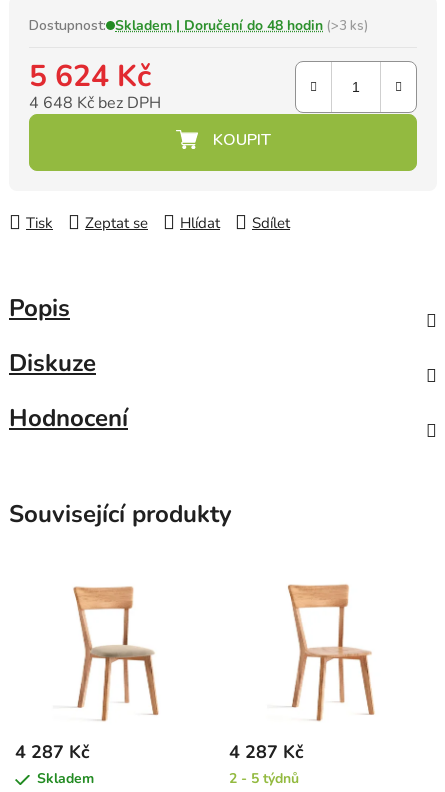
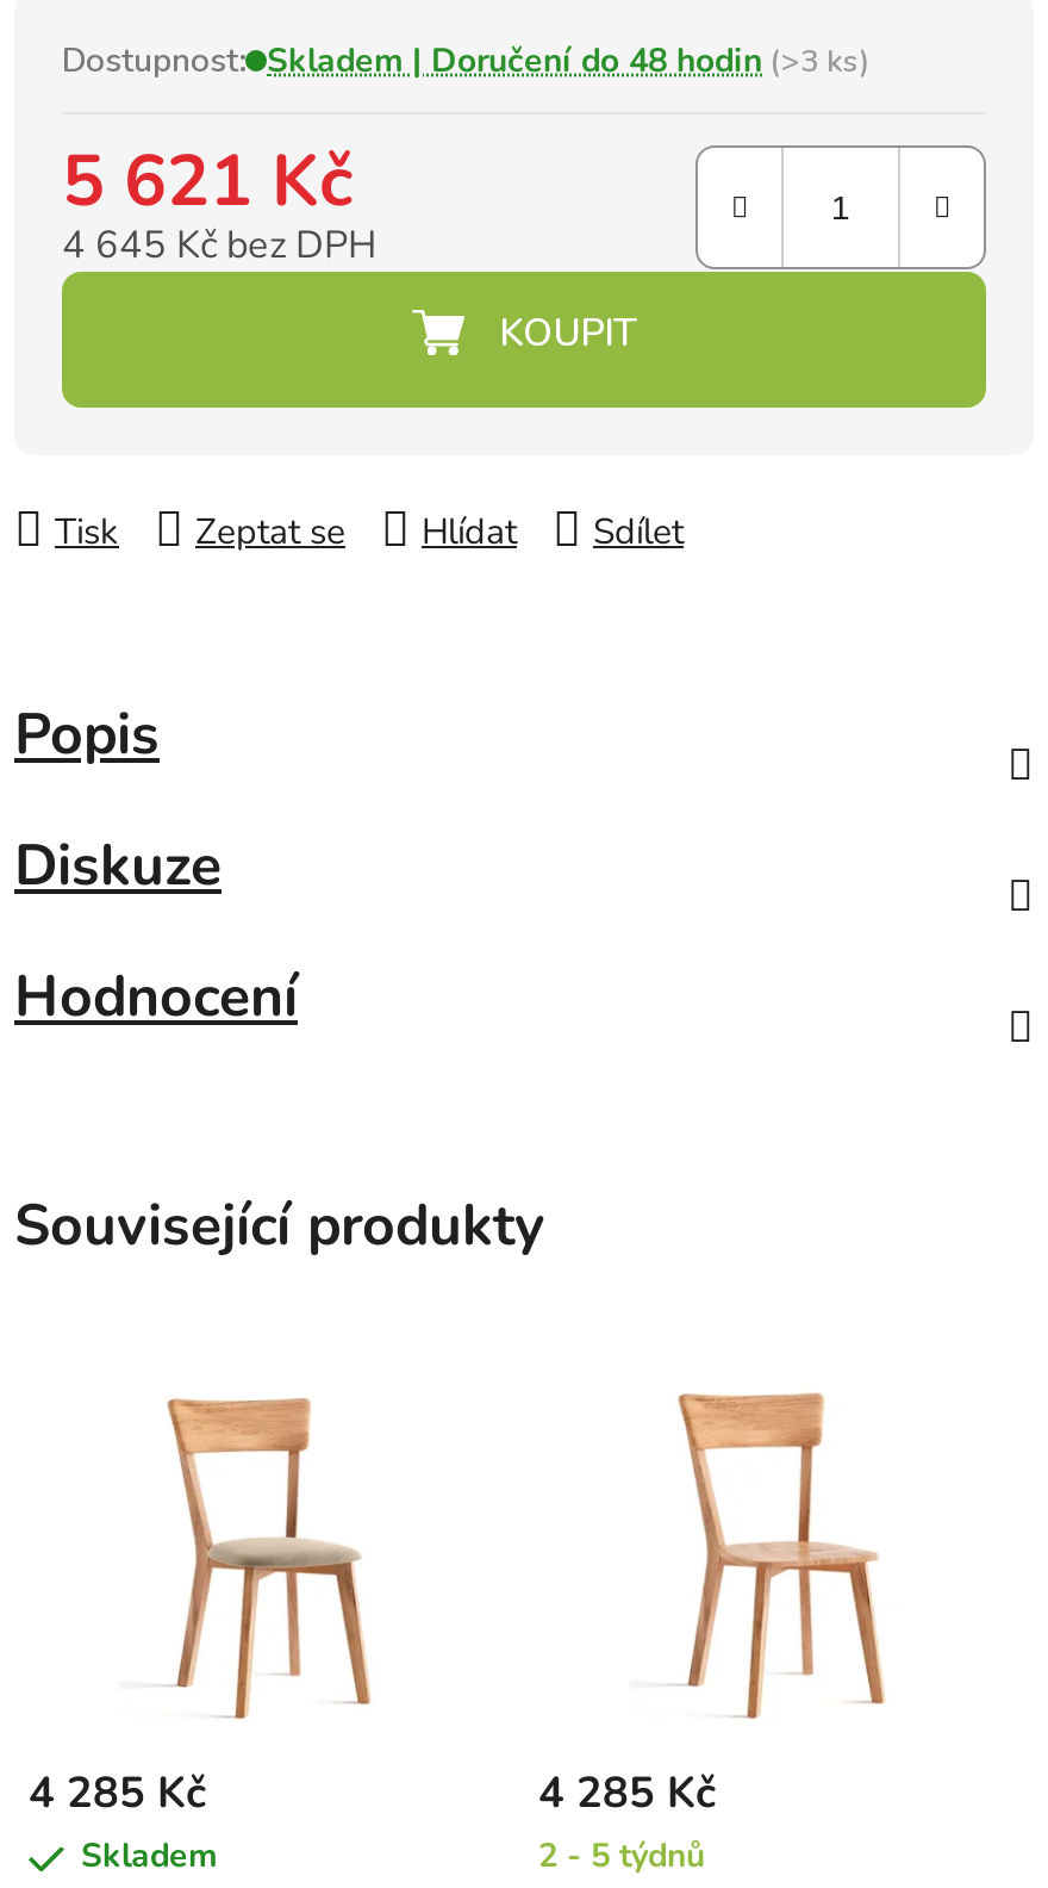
- 5 624 Kč
+ 5 621 Kč

- 4 648 Kč bez DPH
+ 4 645 Kč bez DPH

- 4 287 Kč
+ 4 285 Kč

- 4 287 Kč
+ 4 285 Kč
